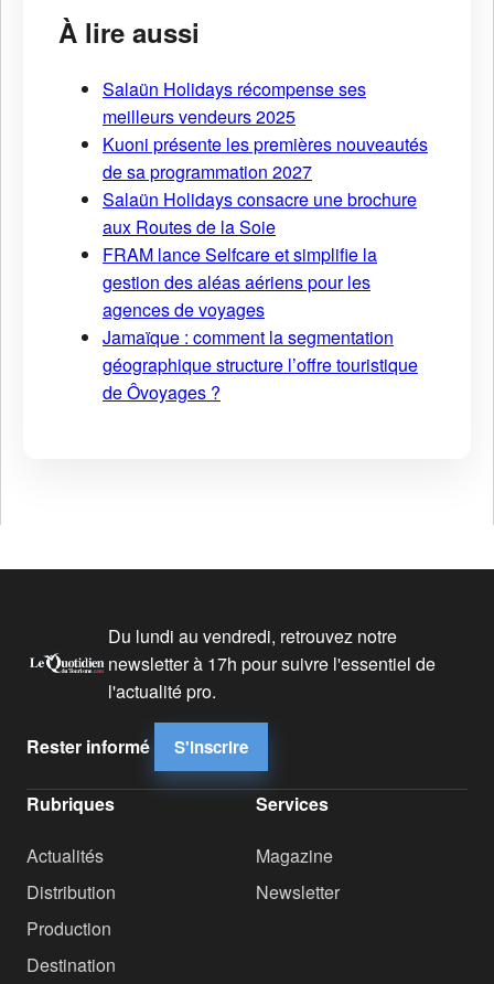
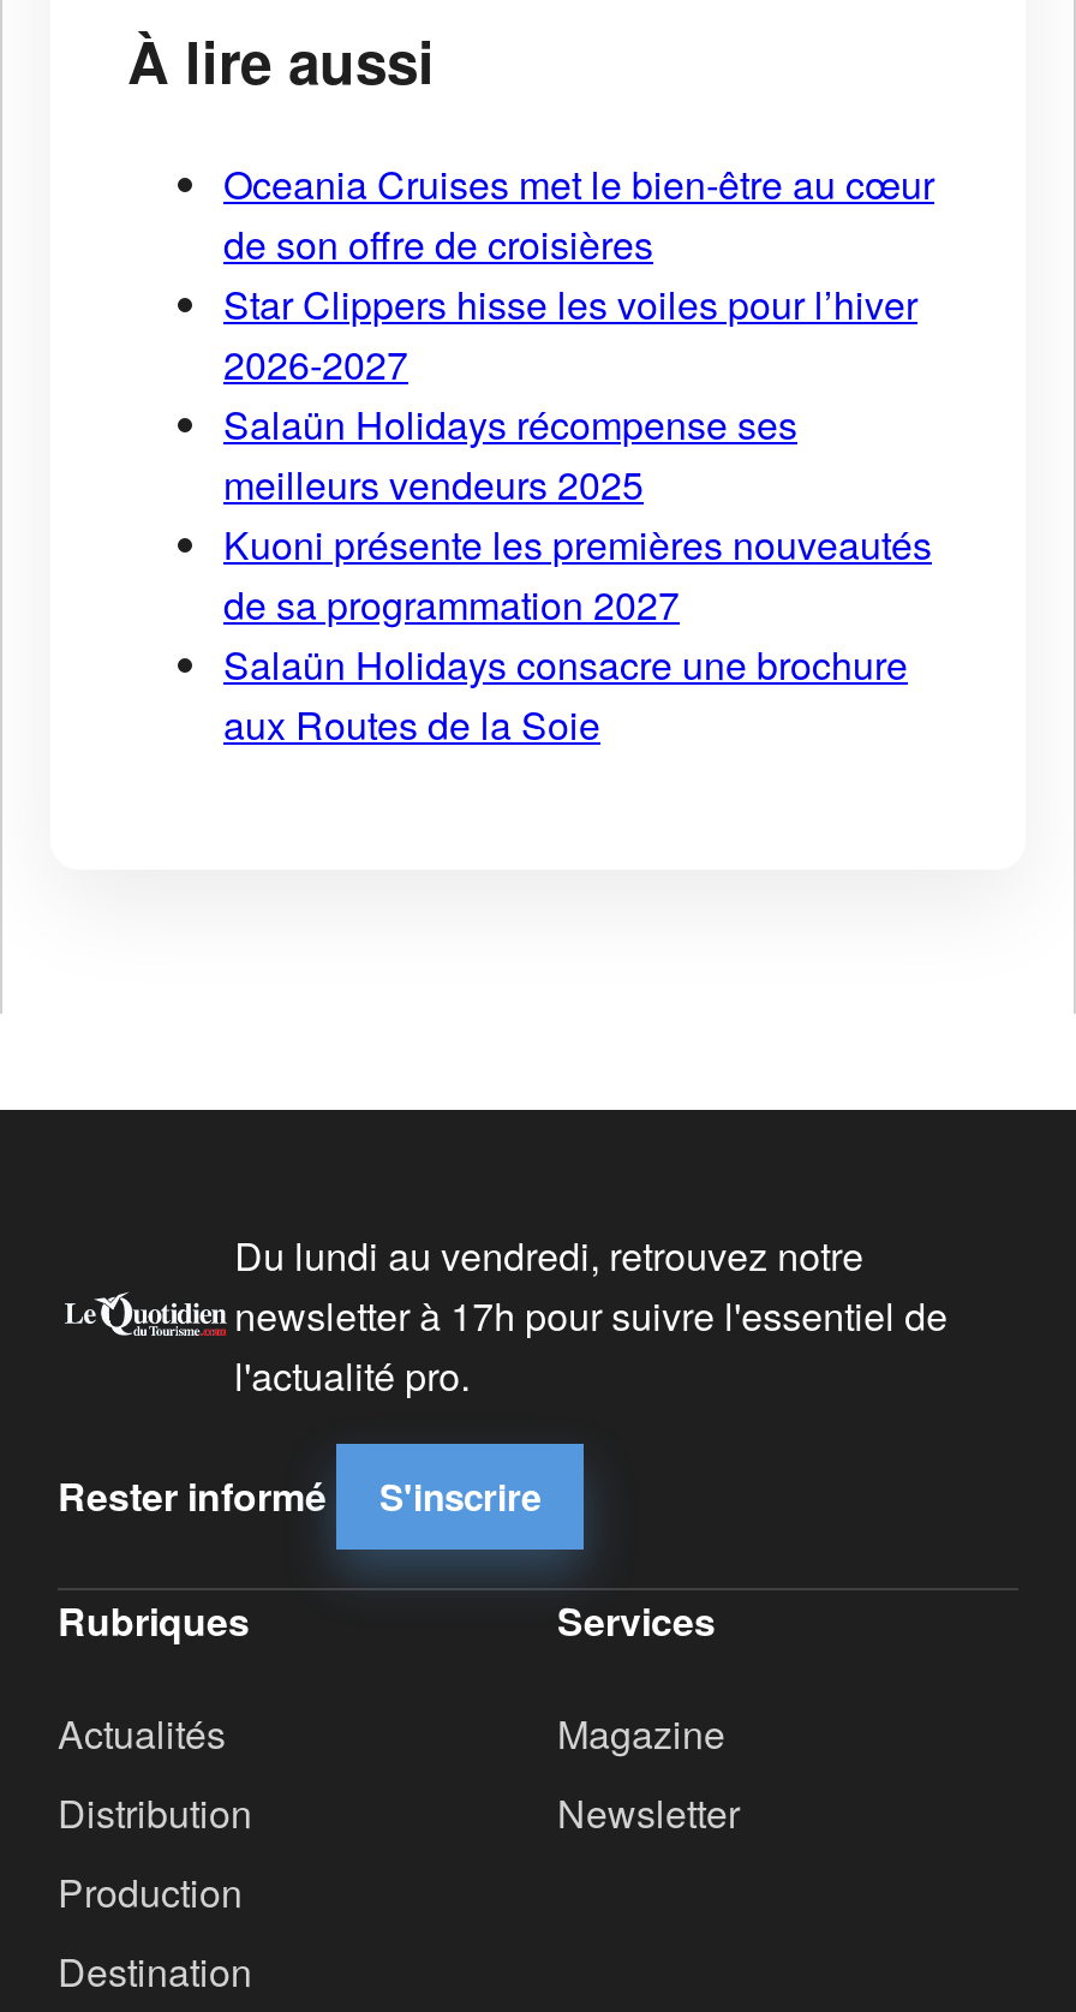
+ Oceania Cruises met le bien-être au cœur
+ de son offre de croisières
+ Star Clippers hisse les voiles pour l’hiver
+ 2026-2027

moved down: Salaün Holidays récompense ses | meilleurs vendeurs 2025 | Kuoni présente les premières nouveautés | de sa programmation 2027 | Salaün Holidays consacre une brochure | aux Routes de la Soie

- FRAM lance Selfcare et simplifie la
- gestion des aléas aériens pour les
- agences de voyages
- Jamaïque : comment la segmentation
- géographique structure l’offre touristique
- de Ôvoyages ?
